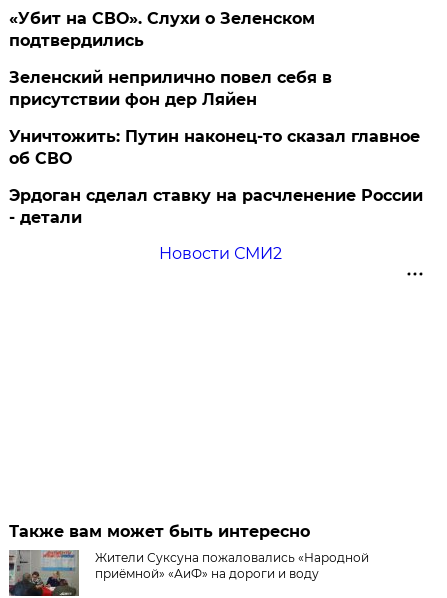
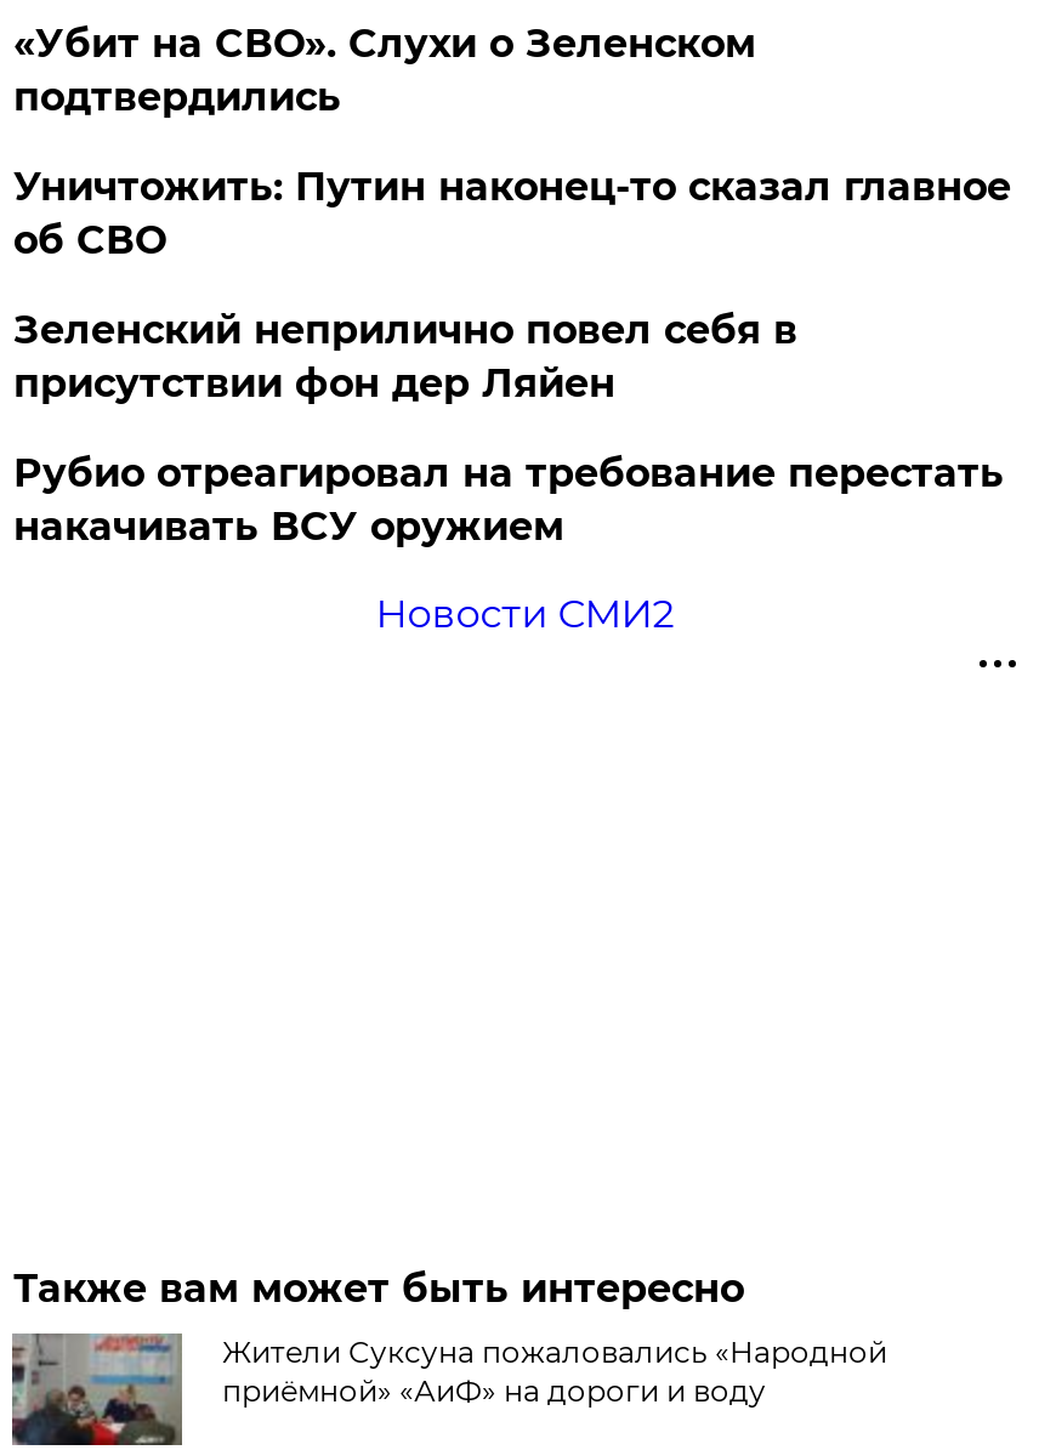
moved down: Зеленский неприлично повел cебя в | присутствии фон дер Ляйен

moved up: Уничтожить: Путин наконец-то сказал главное | об СВО

- Эрдоган сделал ставку на расчленение России
- - детали
+ Рубио отреагировал на требование перестать
+ накачивать ВСУ оружием
